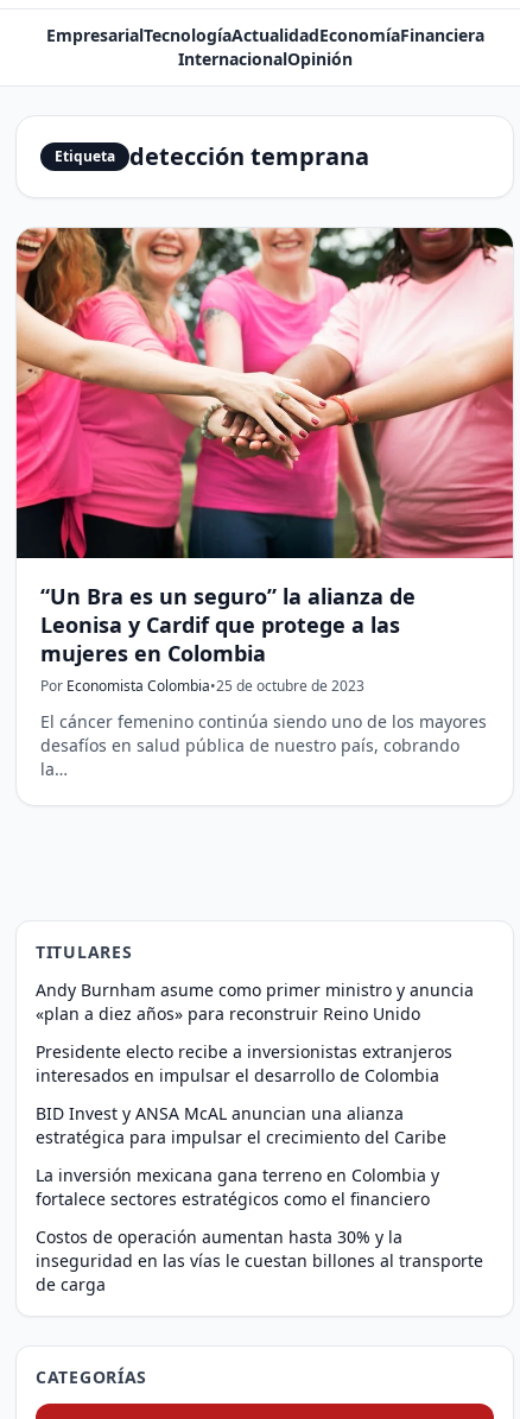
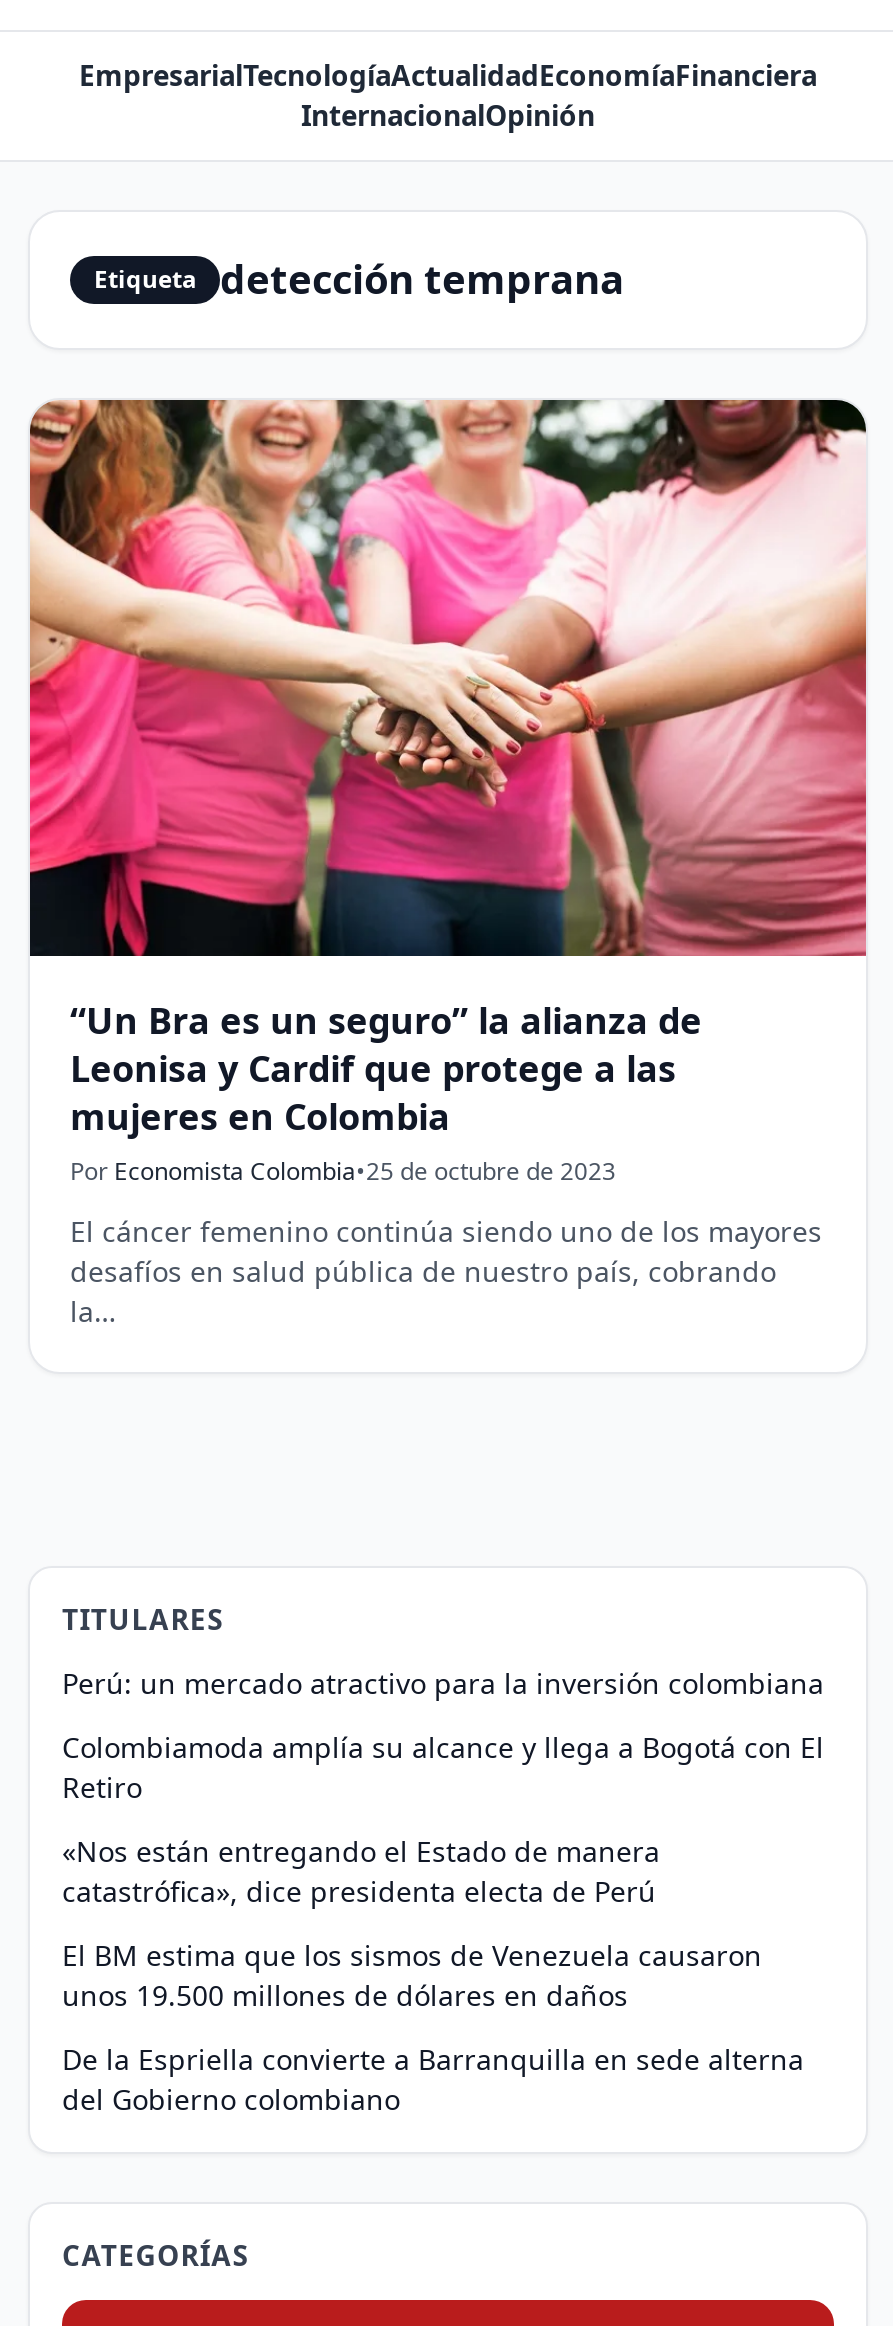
- Andy Burnham asume como primer ministro y anuncia
- «plan a diez años» para reconstruir Reino Unido
+ Perú: un mercado atractivo para la inversión colombiana

- Presidente electo recibe a inversionistas extranjeros
- interesados en impulsar el desarrollo de Colombia
+ Colombiamoda amplía su alcance y llega a Bogotá con El
+ Retiro

- BID Invest y ANSA McAL anuncian una alianza
- estratégica para impulsar el crecimiento del Caribe
+ «Nos están entregando el Estado de manera
+ catastrófica», dice presidenta electa de Perú

- La inversión mexicana gana terreno en Colombia y
- fortalece sectores estratégicos como el financiero
+ El BM estima que los sismos de Venezuela causaron
+ unos 19.500 millones de dólares en daños

- Costos de operación aumentan hasta 30% y la
- inseguridad en las vías le cuestan billones al transporte
- de carga
+ De la Espriella convierte a Barranquilla en sede alterna
+ del Gobierno colombiano
